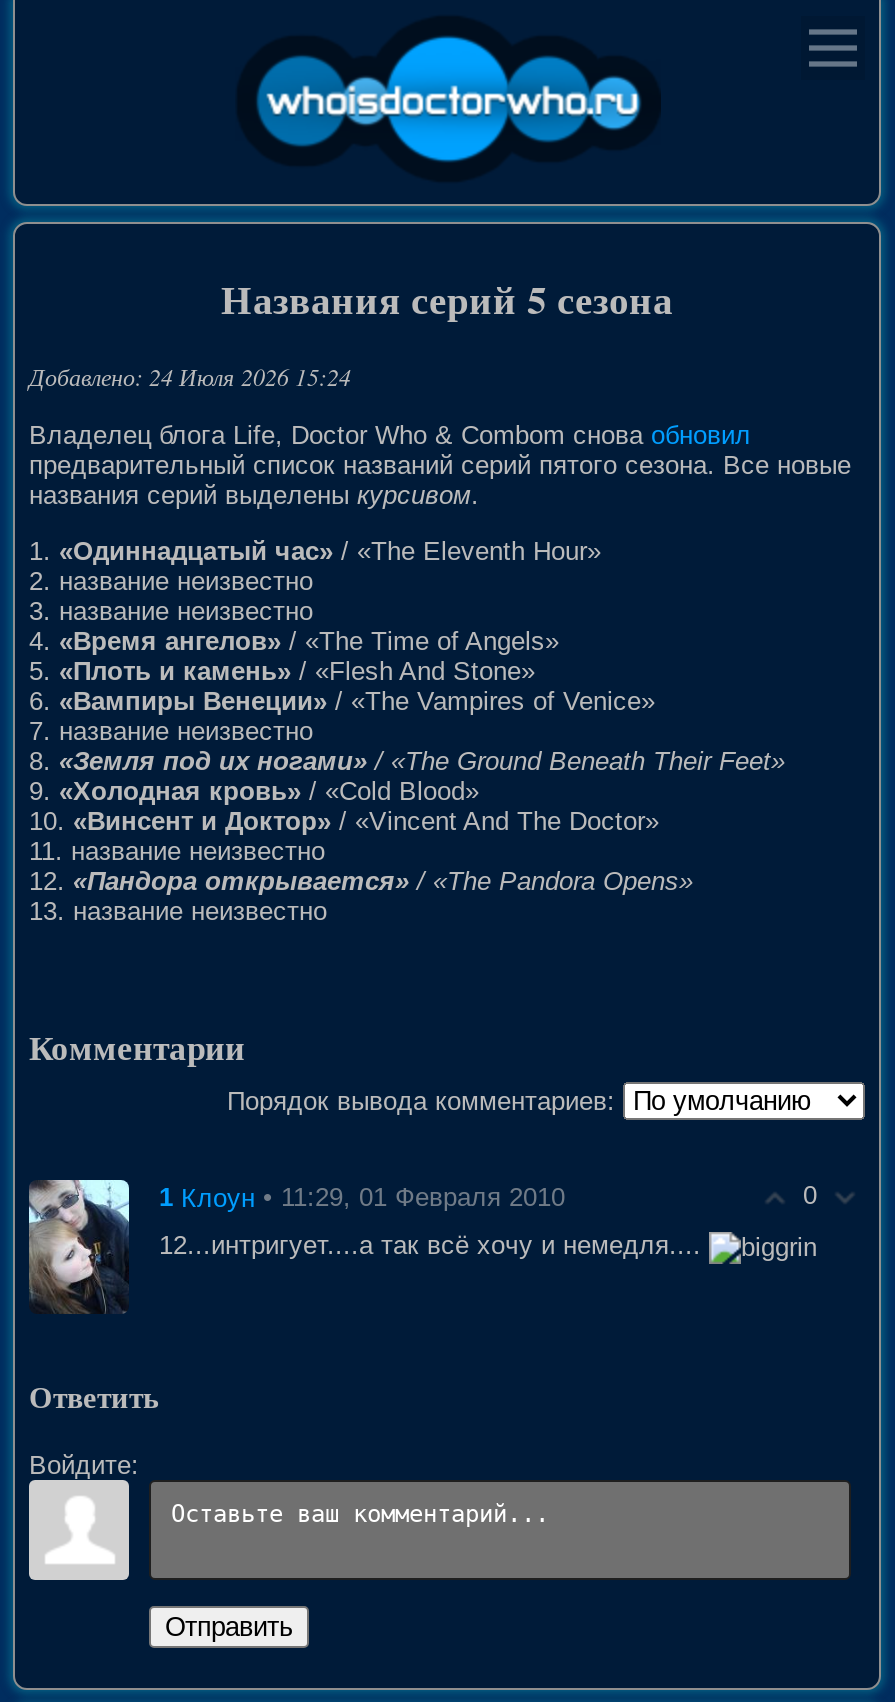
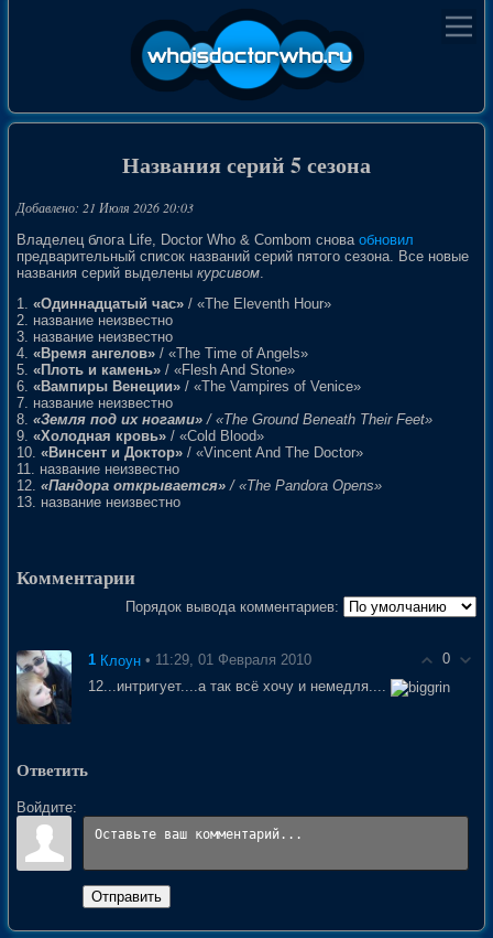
- Добавлено: 24 Июля 2026 15:24
+ Добавлено: 21 Июля 2026 20:03
